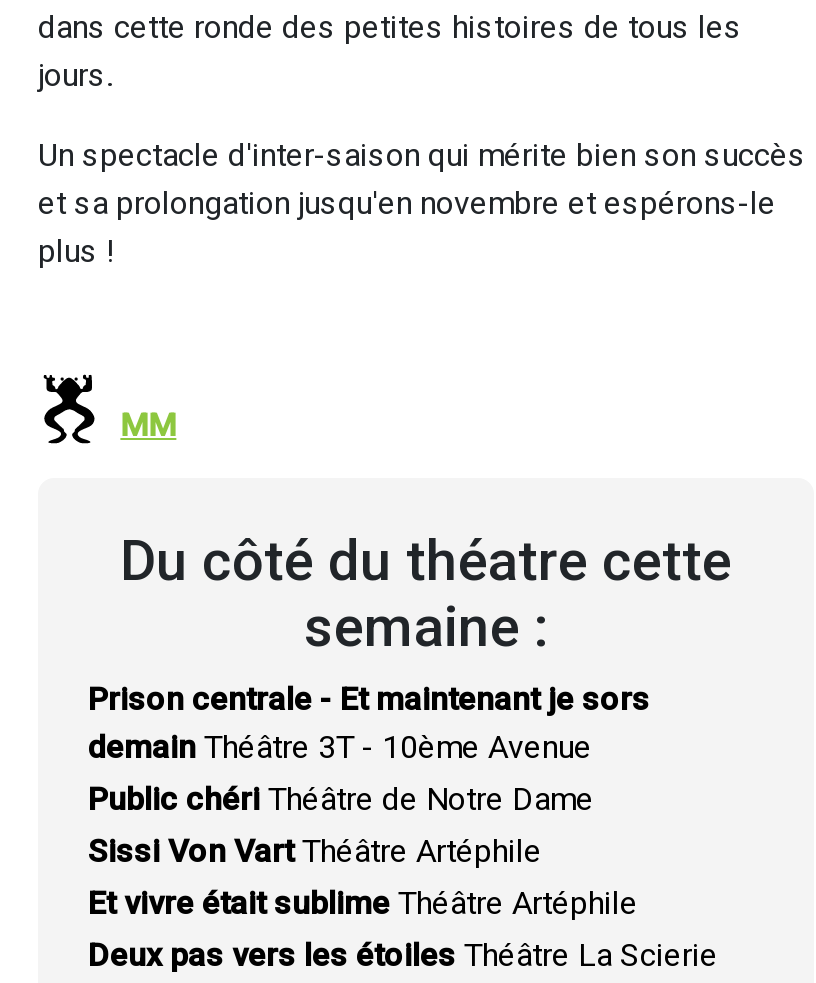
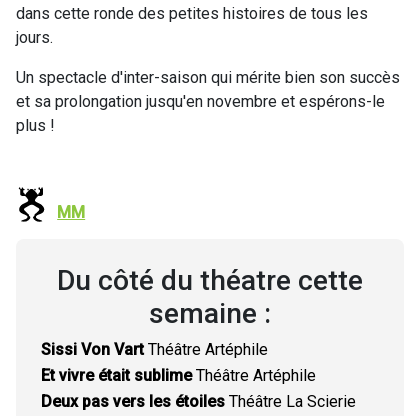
- Prison centrale - Et maintenant je sors
- demain Théâtre 3T - 10ème Avenue
- Public chéri Théâtre de Notre Dame
